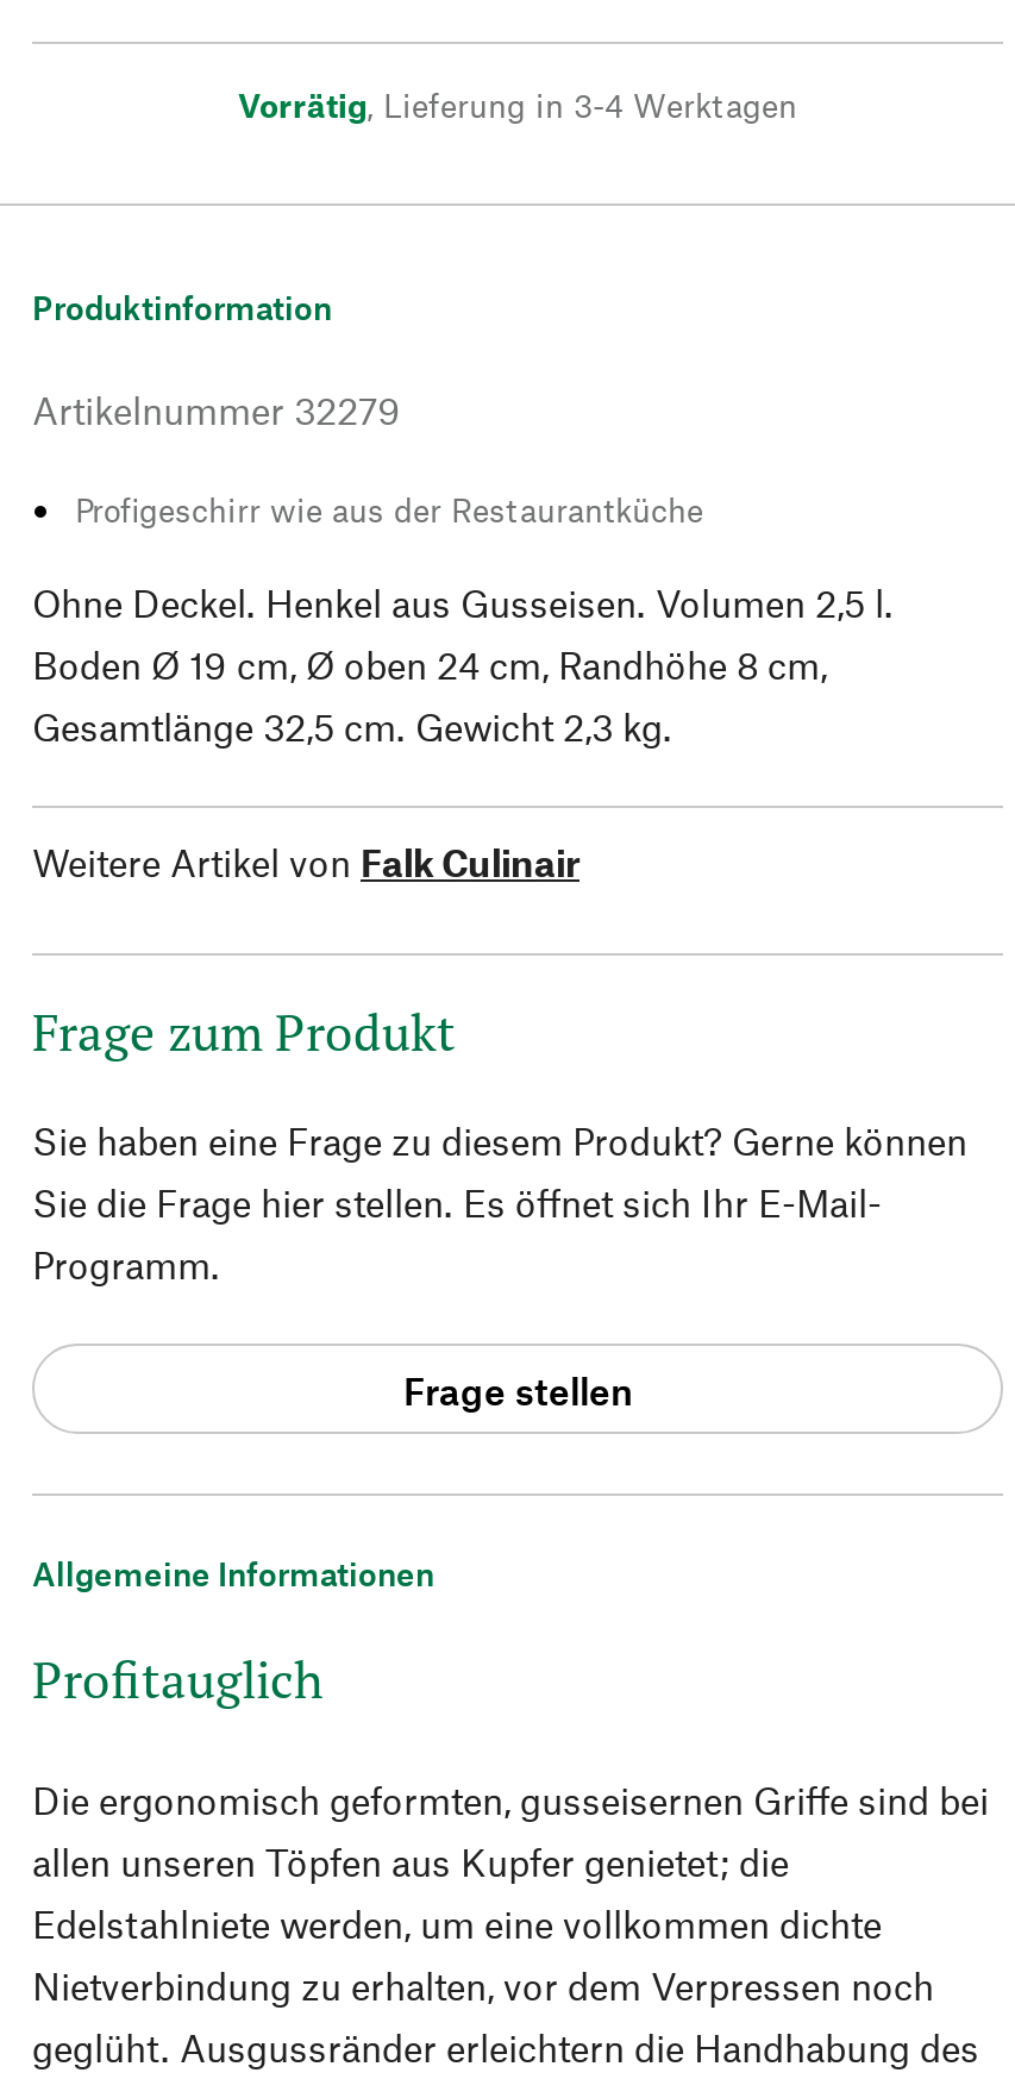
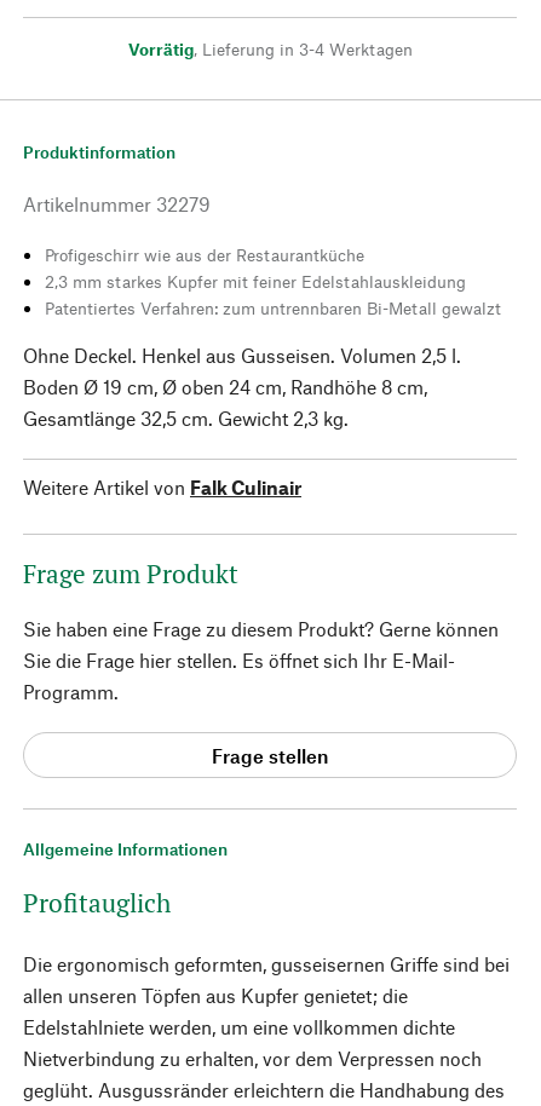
+ 2,3 mm starkes Kupfer mit feiner Edelstahlauskleidung
+ Patentiertes Verfahren: zum untrennbaren Bi-Metall gewalzt
